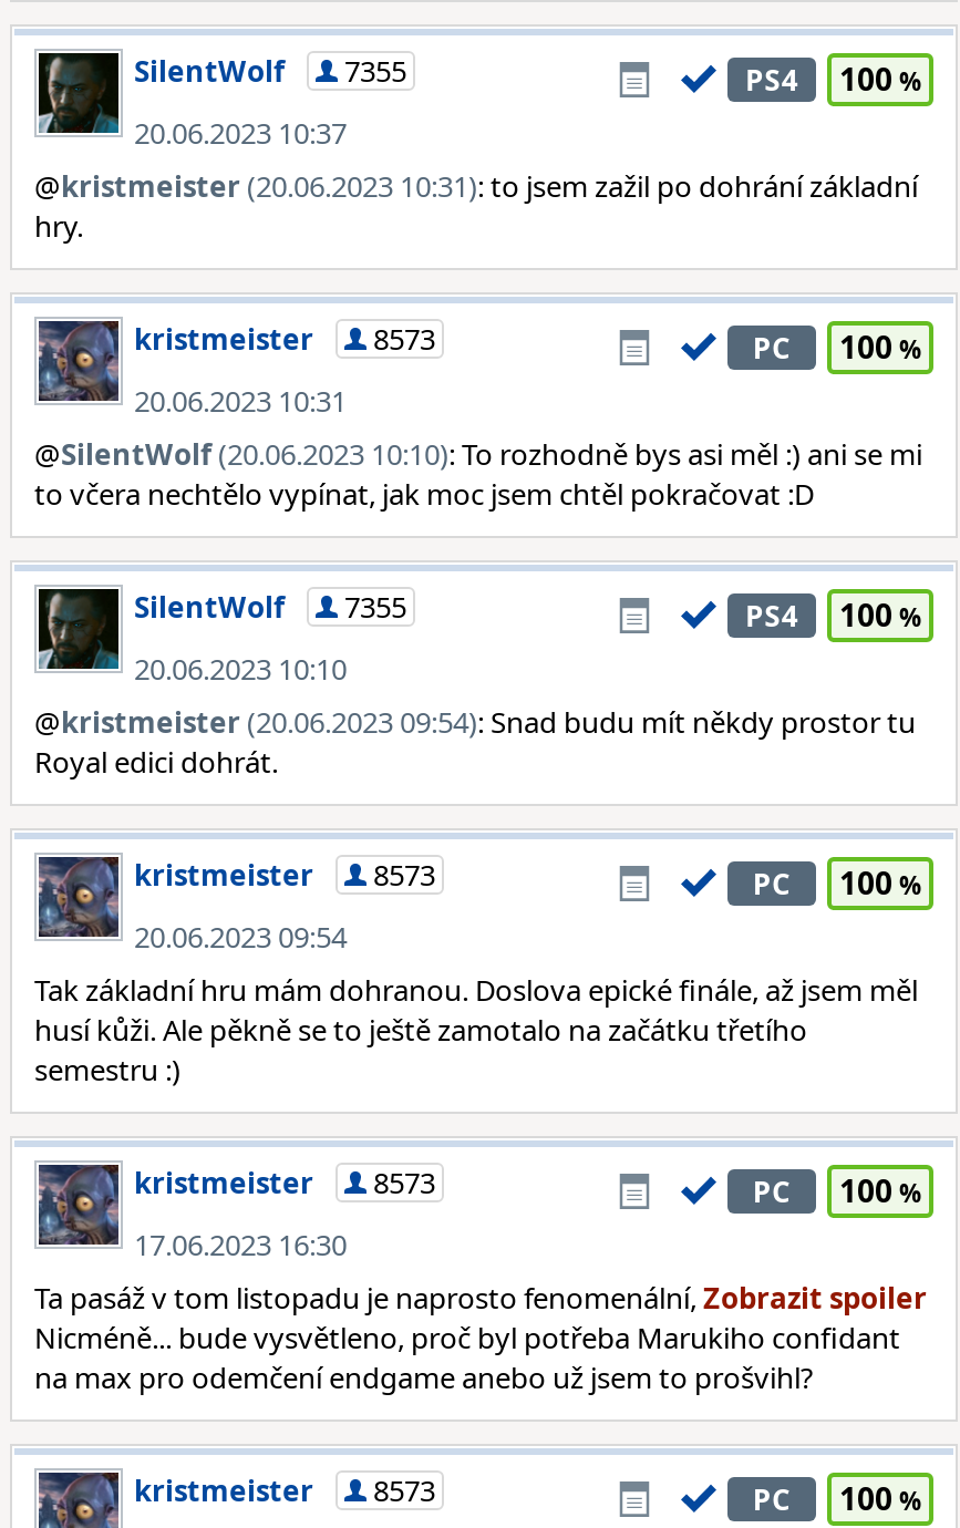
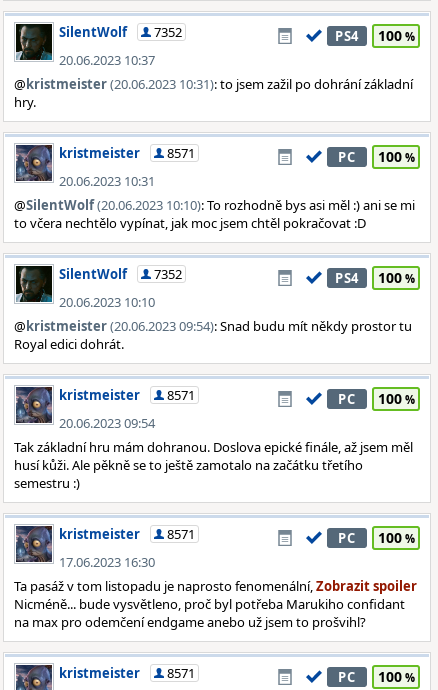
- SilentWolf 7355
+ SilentWolf 7352

- kristmeister 8573
+ kristmeister 8571

- SilentWolf 7355
+ SilentWolf 7352

- kristmeister 8573
+ kristmeister 8571

- kristmeister 8573
+ kristmeister 8571

- kristmeister 8573
+ kristmeister 8571
